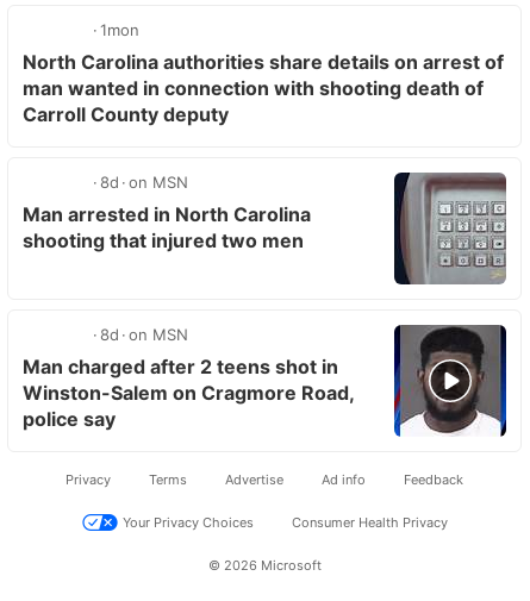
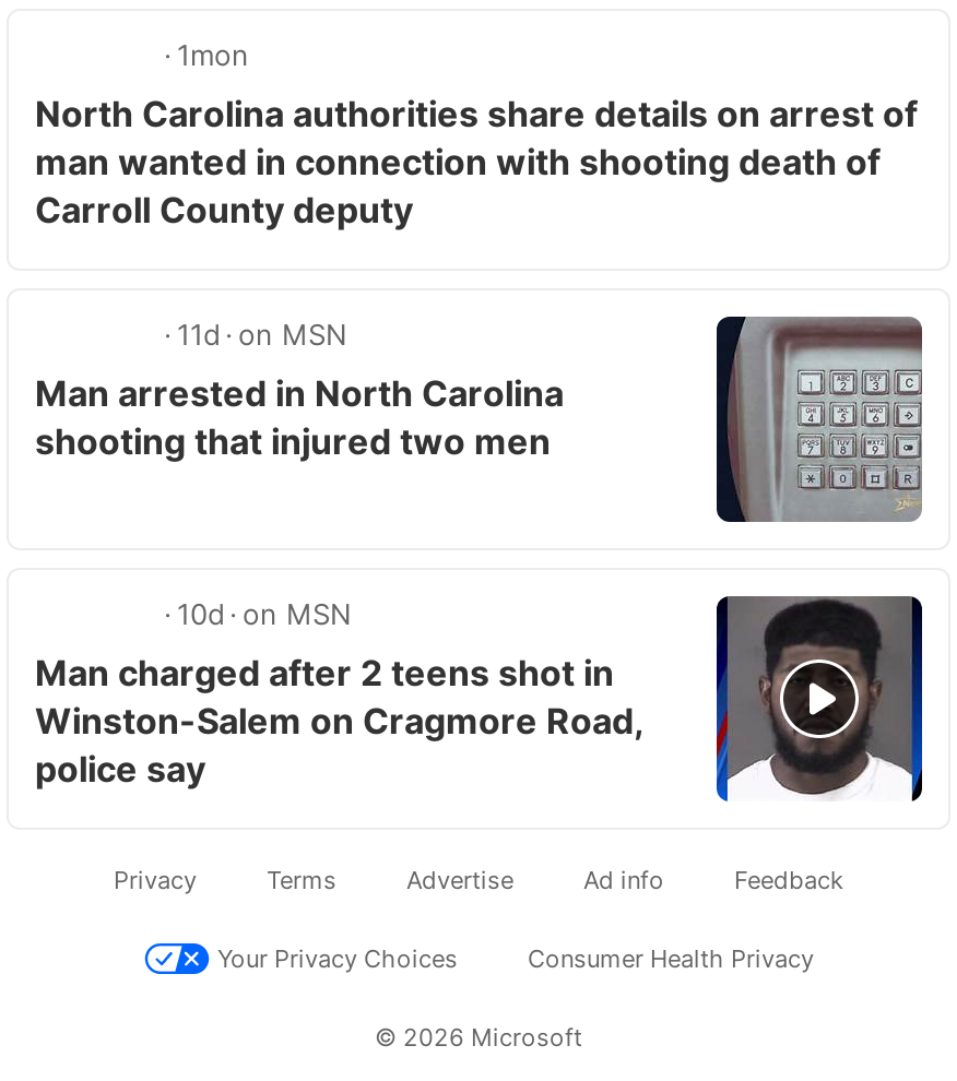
- 8d on MSN
+ 11d on MSN

- 8d on MSN
+ 10d on MSN
